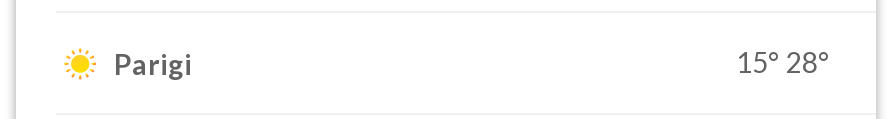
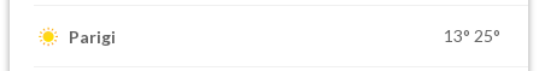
- 15° 28°
+ 13° 25°
